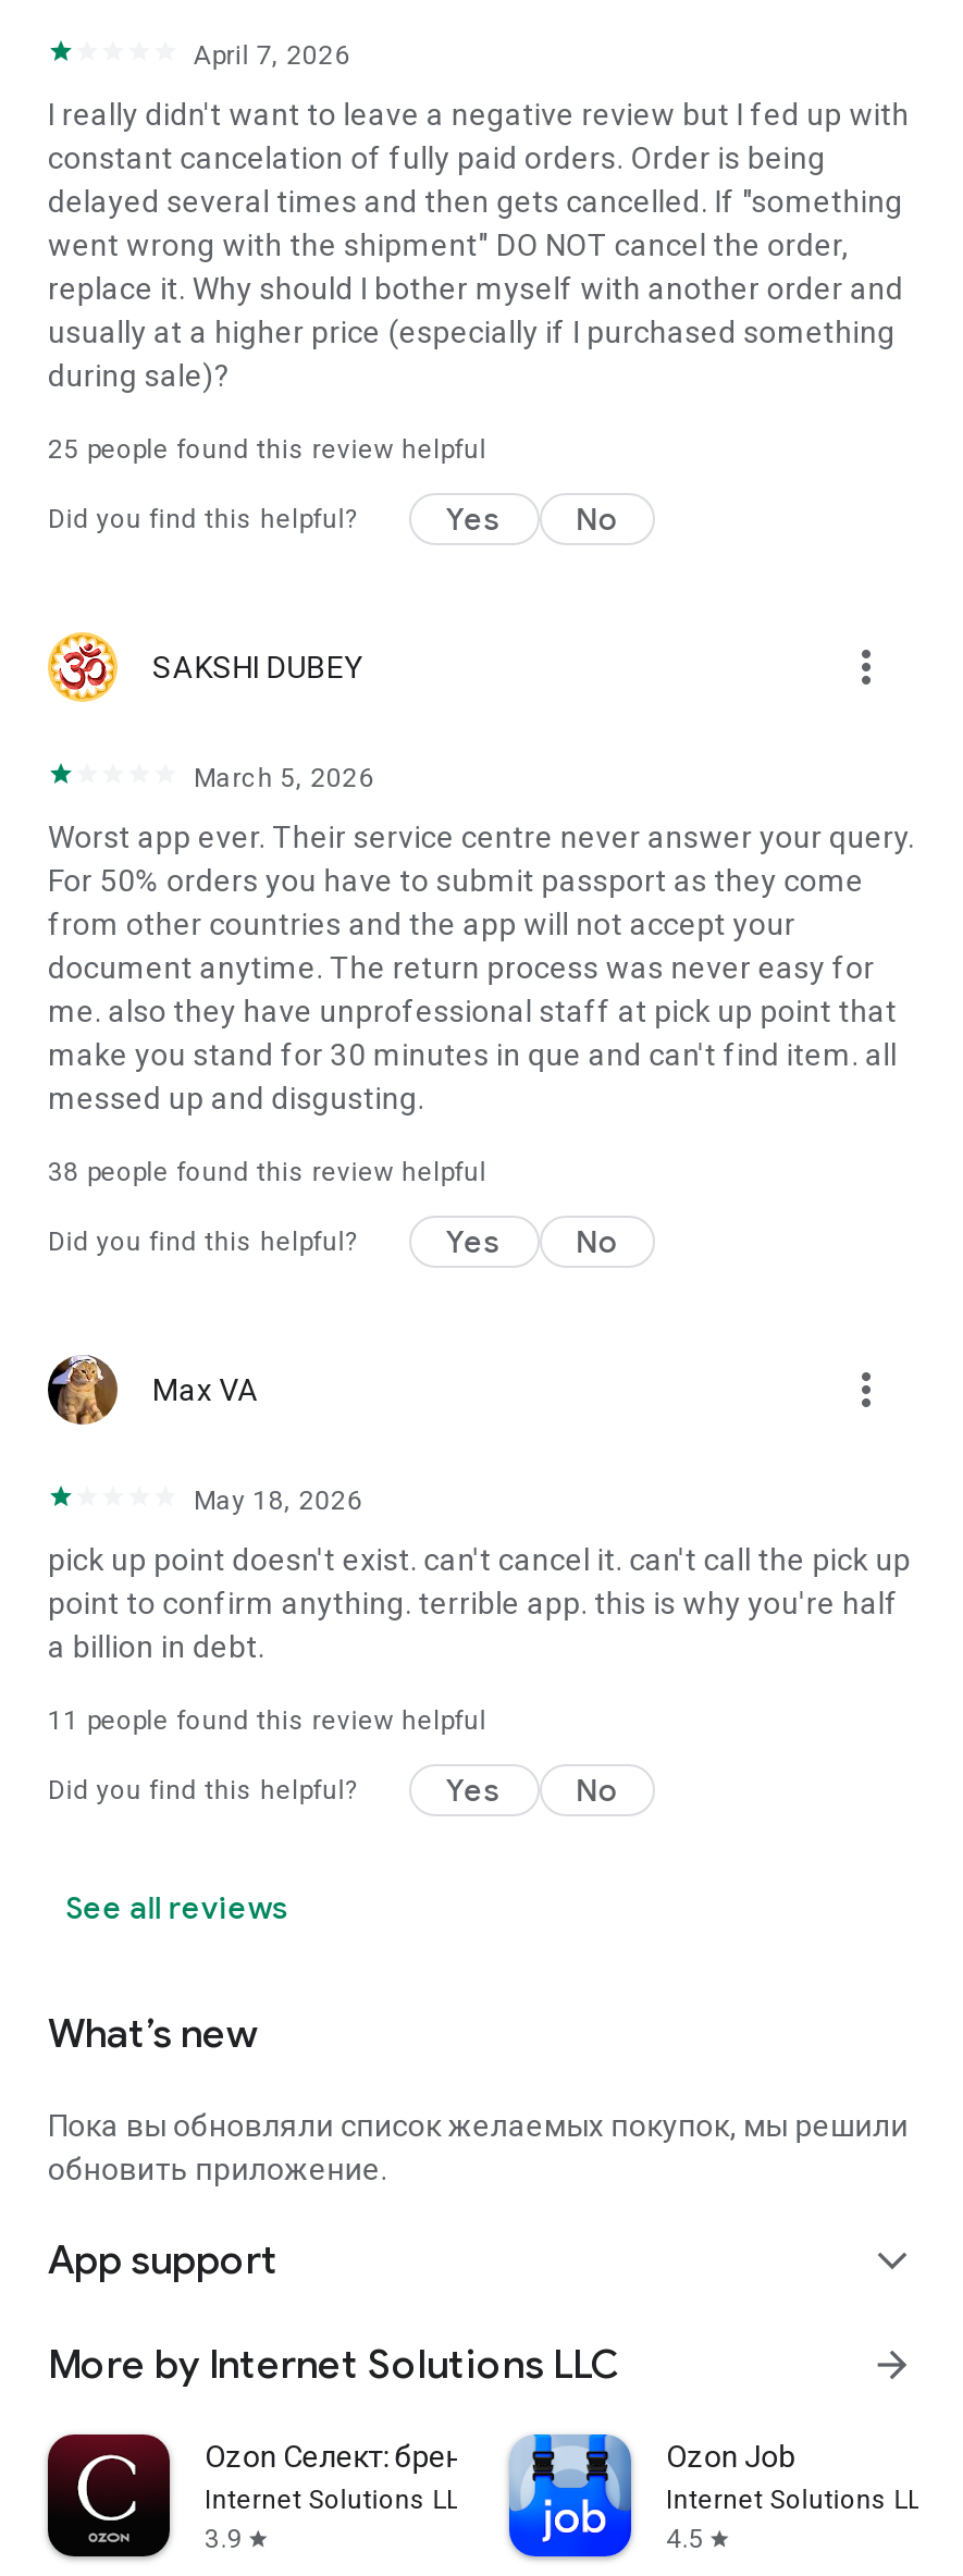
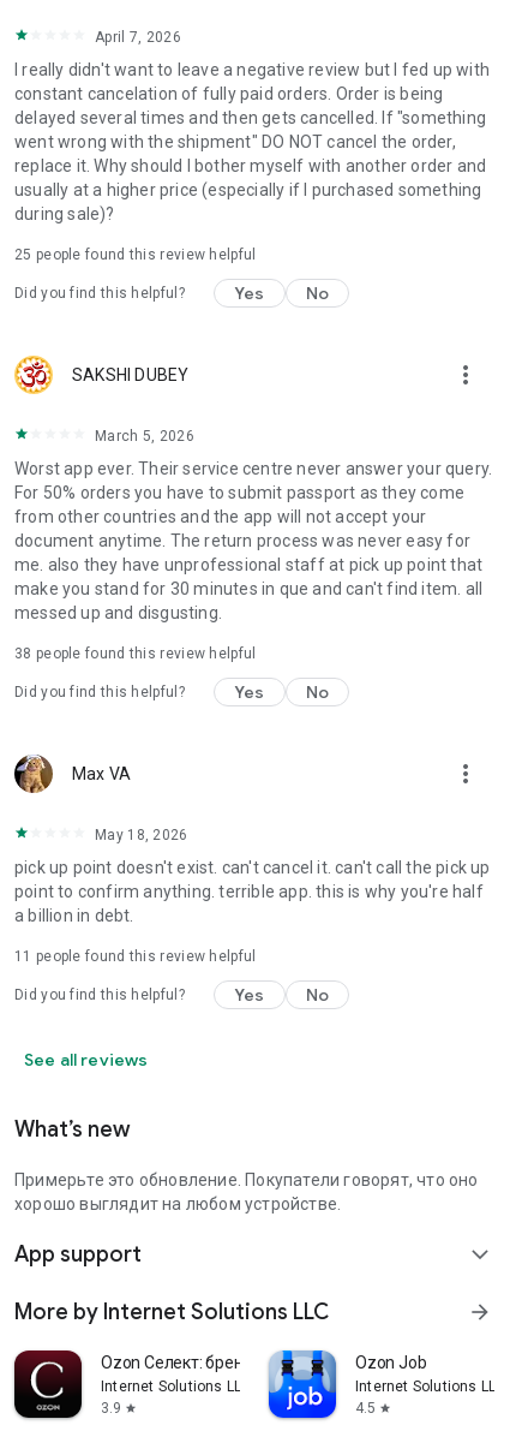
- Пока вы обновляли список желаемых покупок, мы решили
- обновить приложение.
+ Примерьте это обновление. Покупатели говорят, что оно
+ хорошо выглядит на любом устройстве.
